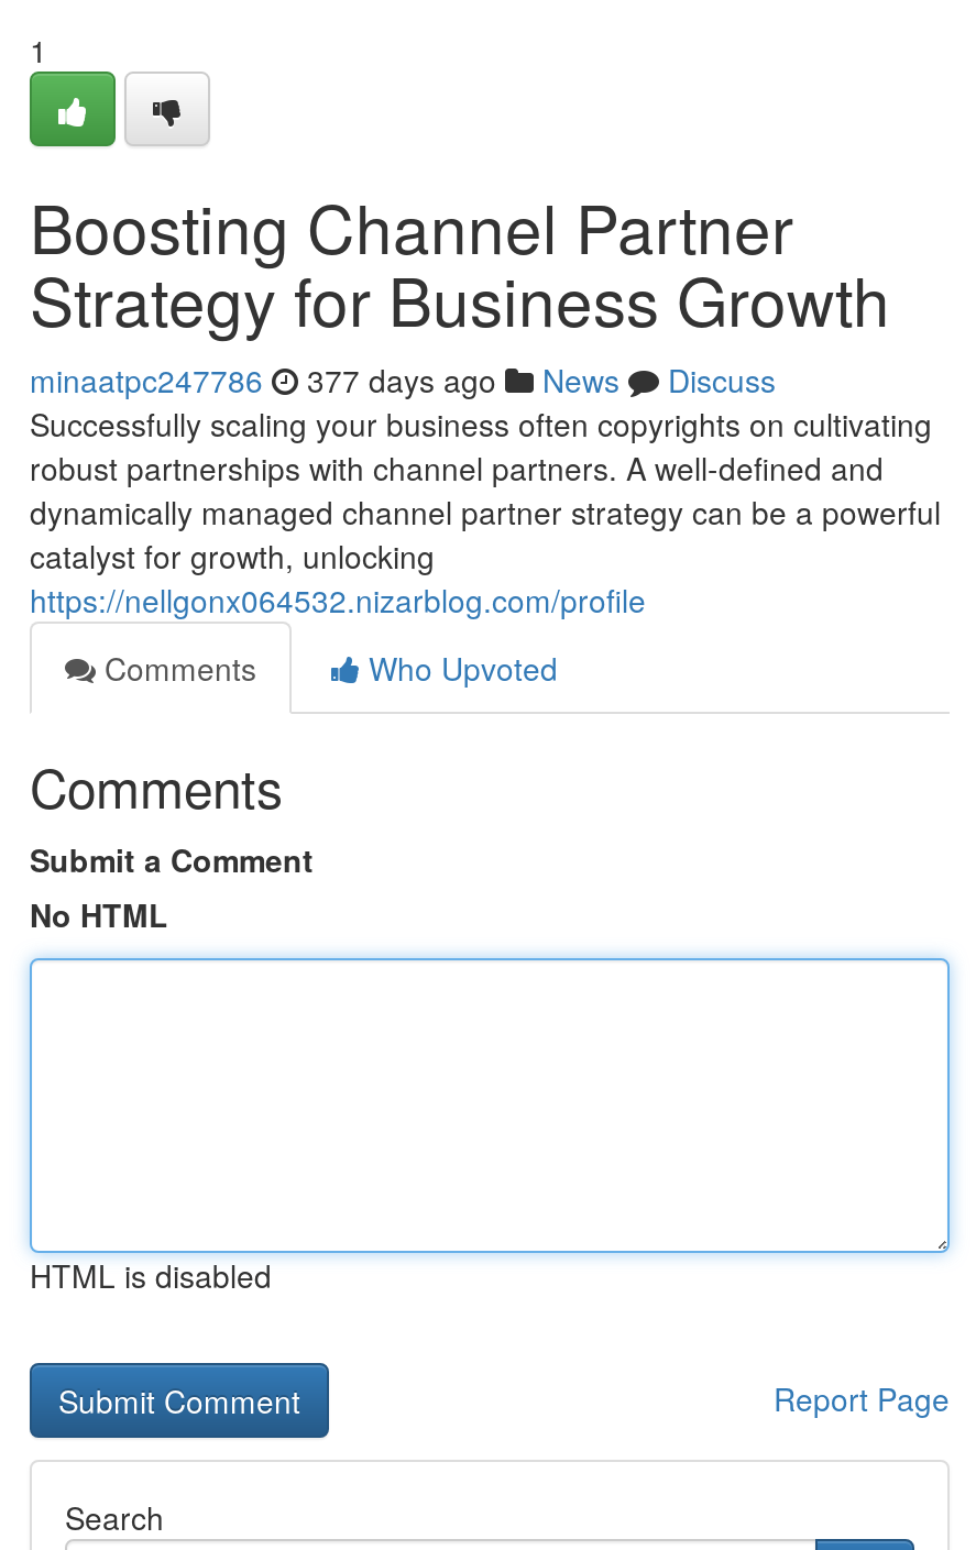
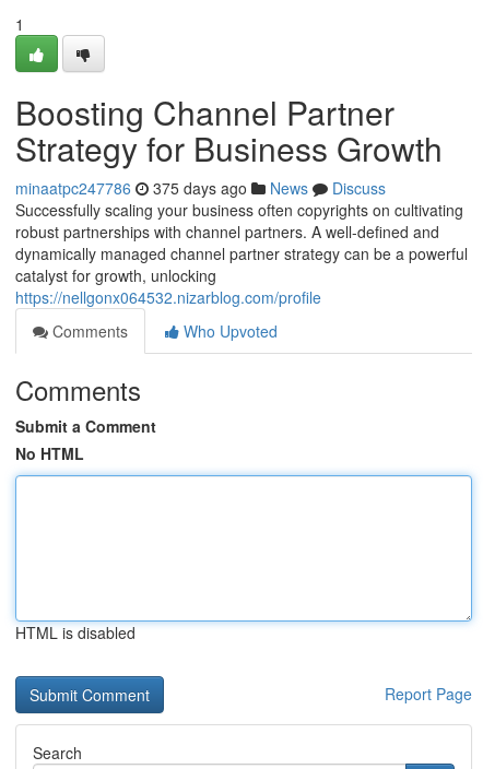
- minaatpc247786 377 days ago News Discuss
+ minaatpc247786 375 days ago News Discuss
